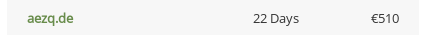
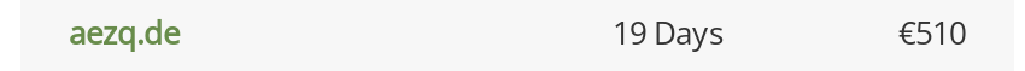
- 22 Days
+ 19 Days
